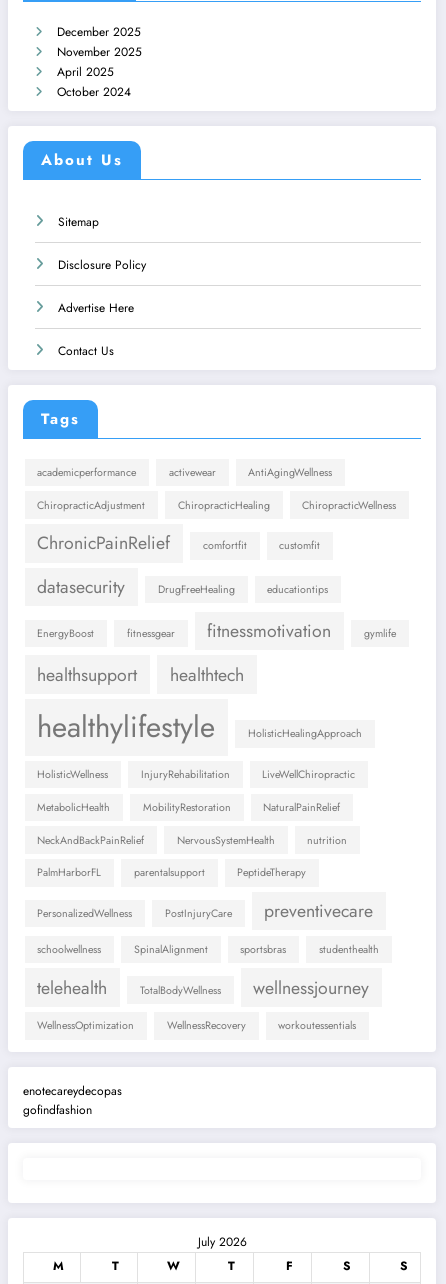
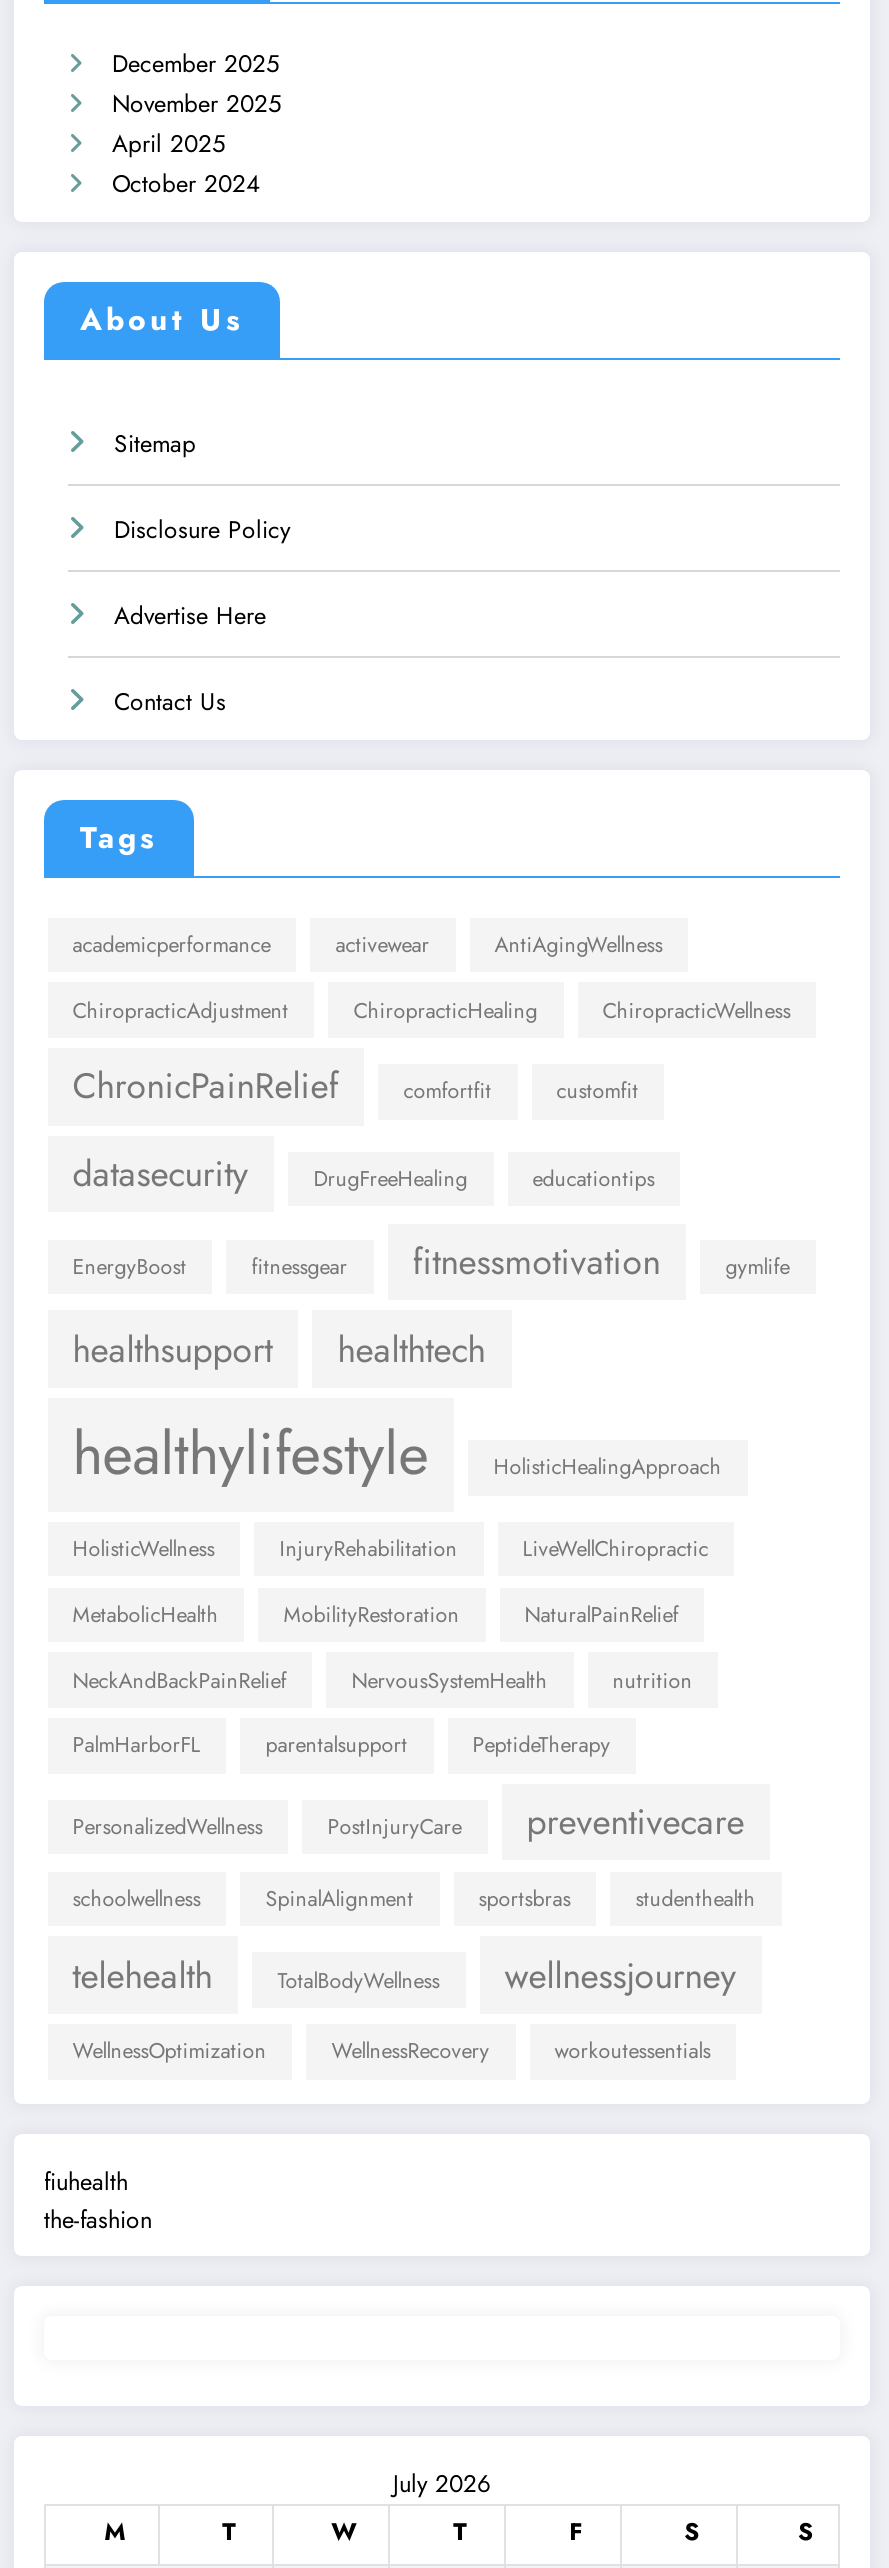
- enotecareydecopas
- gofindfashion
+ fiuhealth
+ the-fashion
